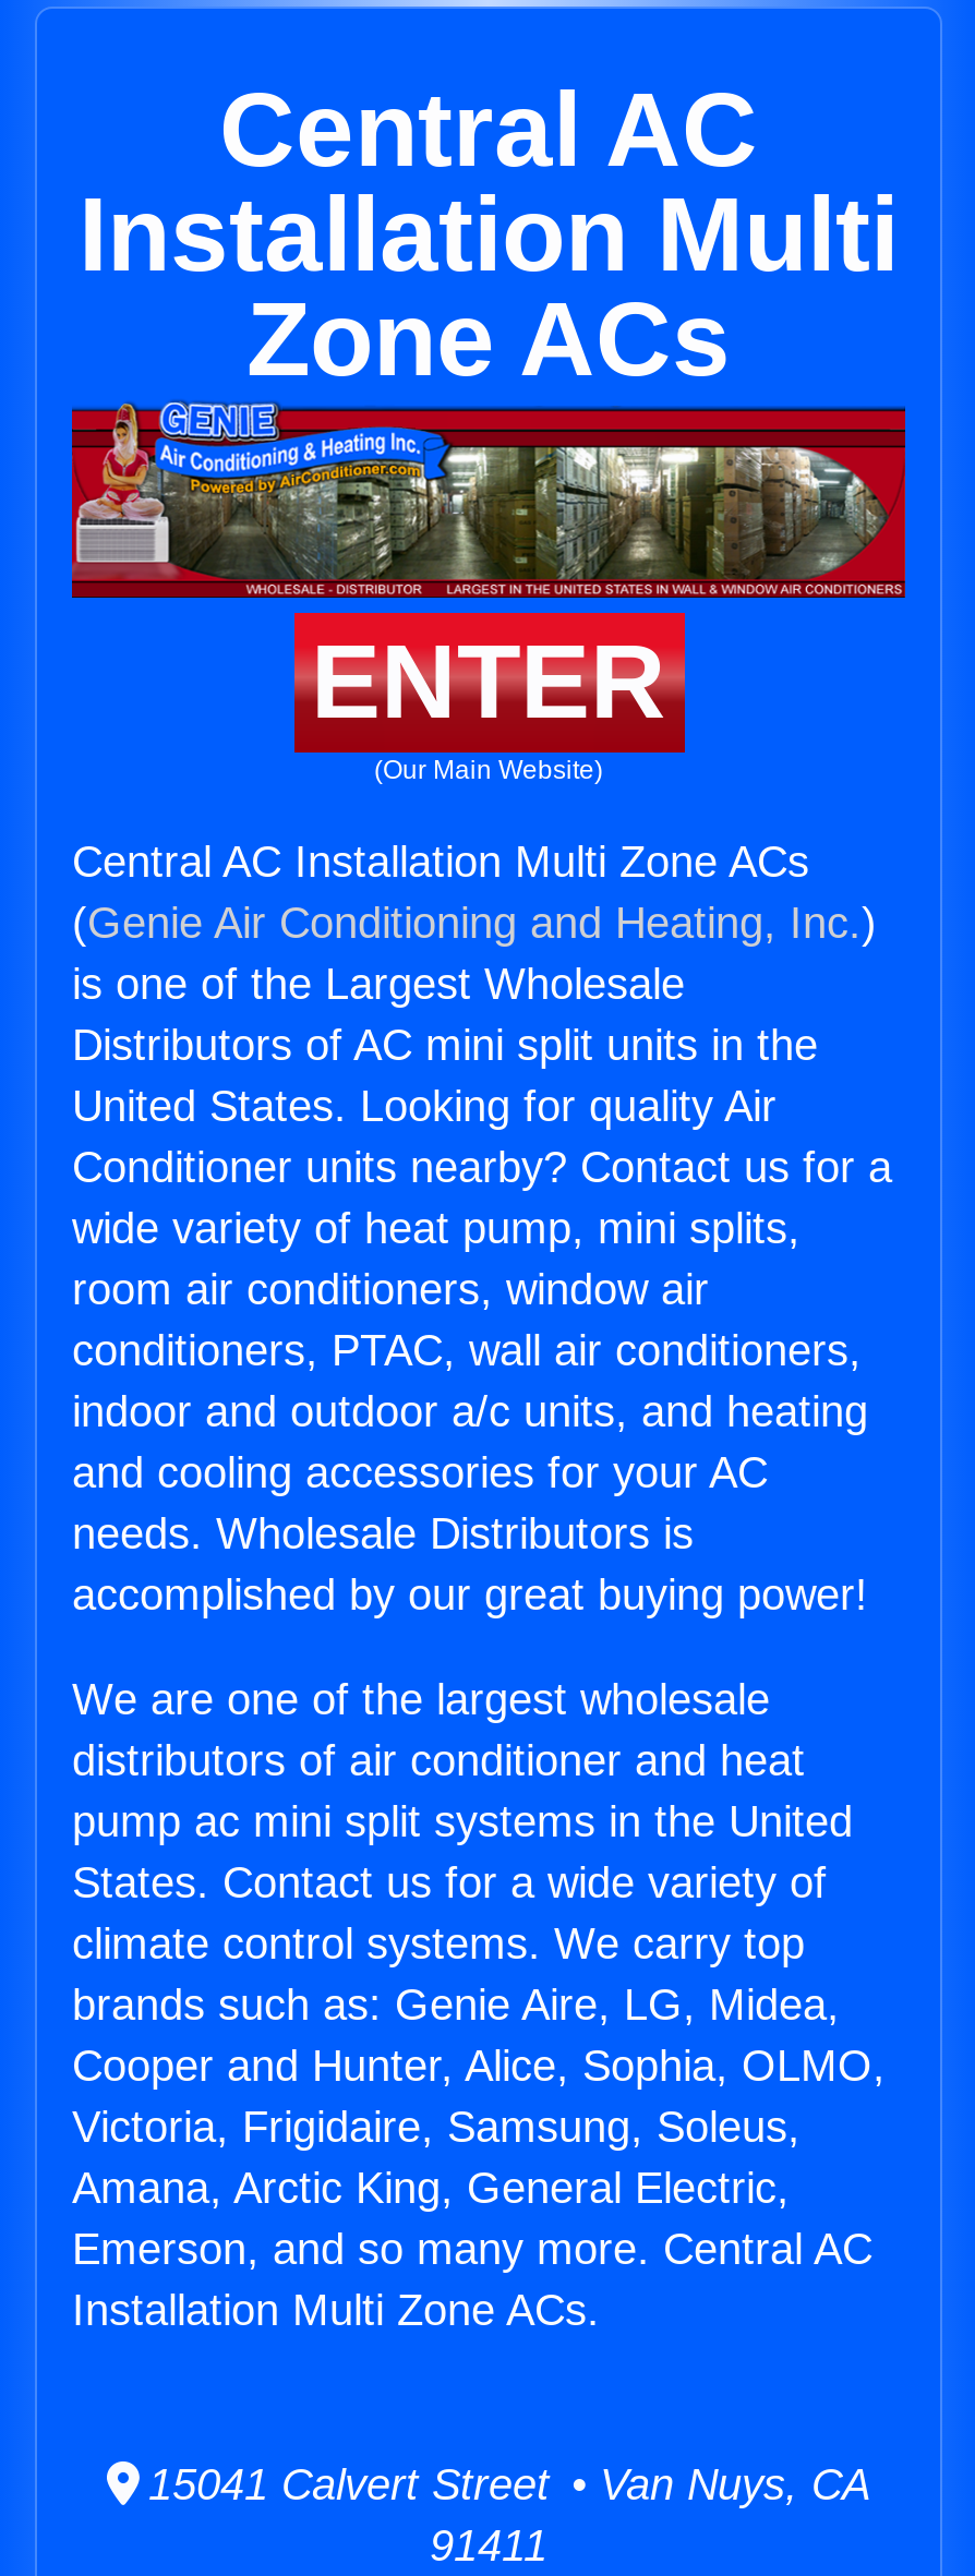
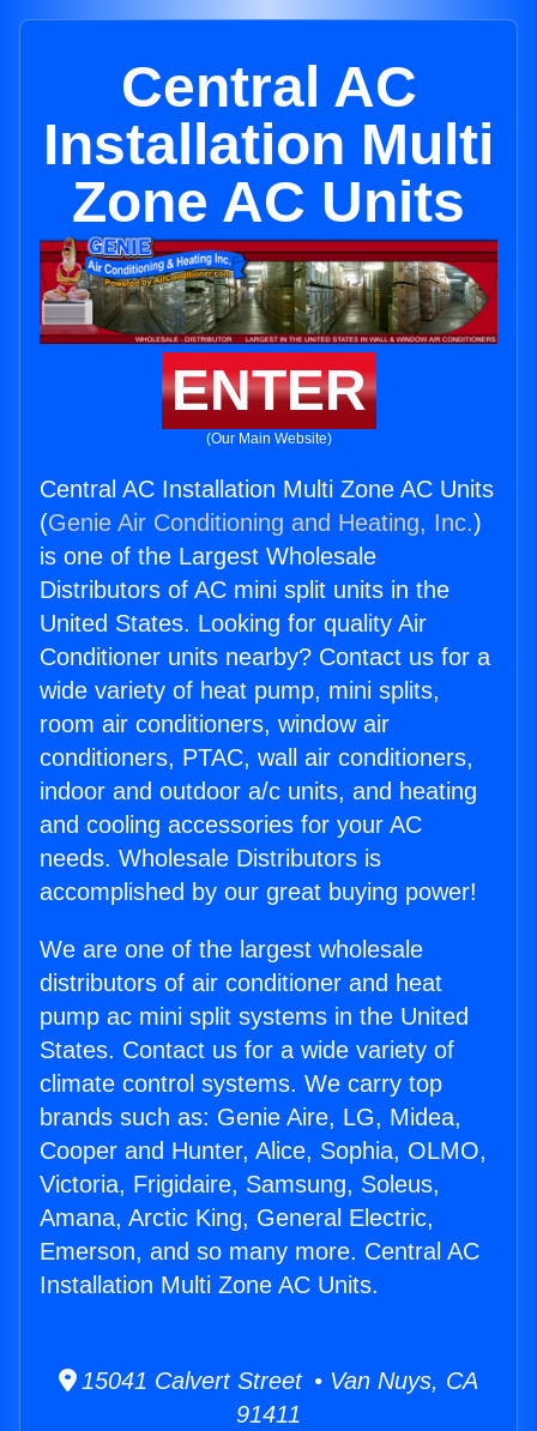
- Zone ACs
+ Zone AC Units

- Central AC Installation Multi Zone ACs
+ Central AC Installation Multi Zone AC Units

- Installation Multi Zone ACs.
+ Installation Multi Zone AC Units.
